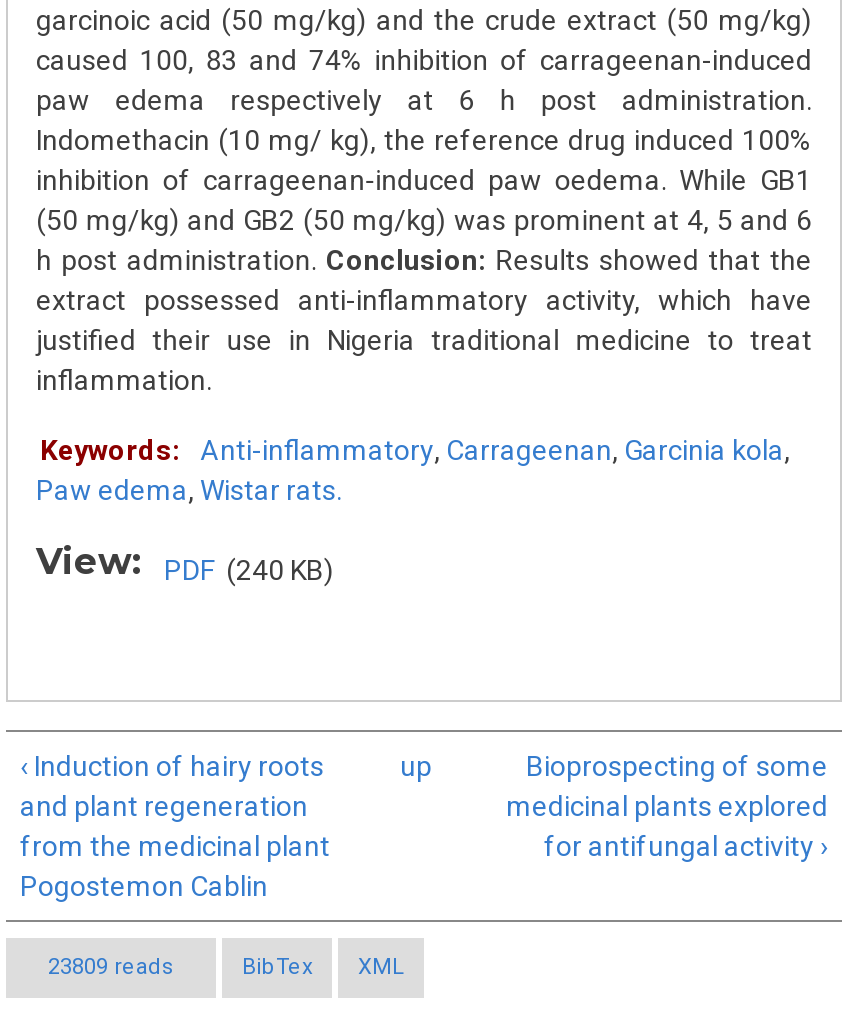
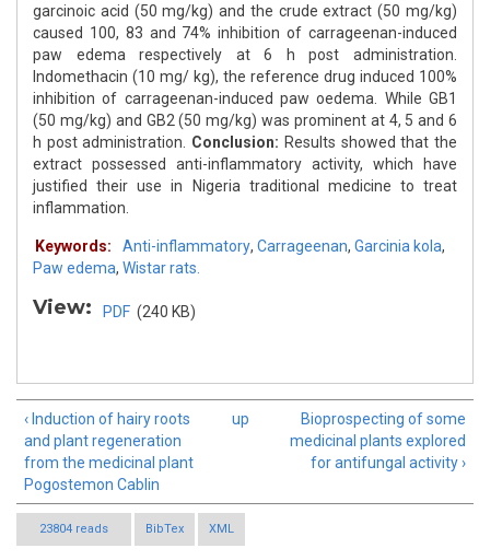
- 23809 reads
+ 23804 reads
